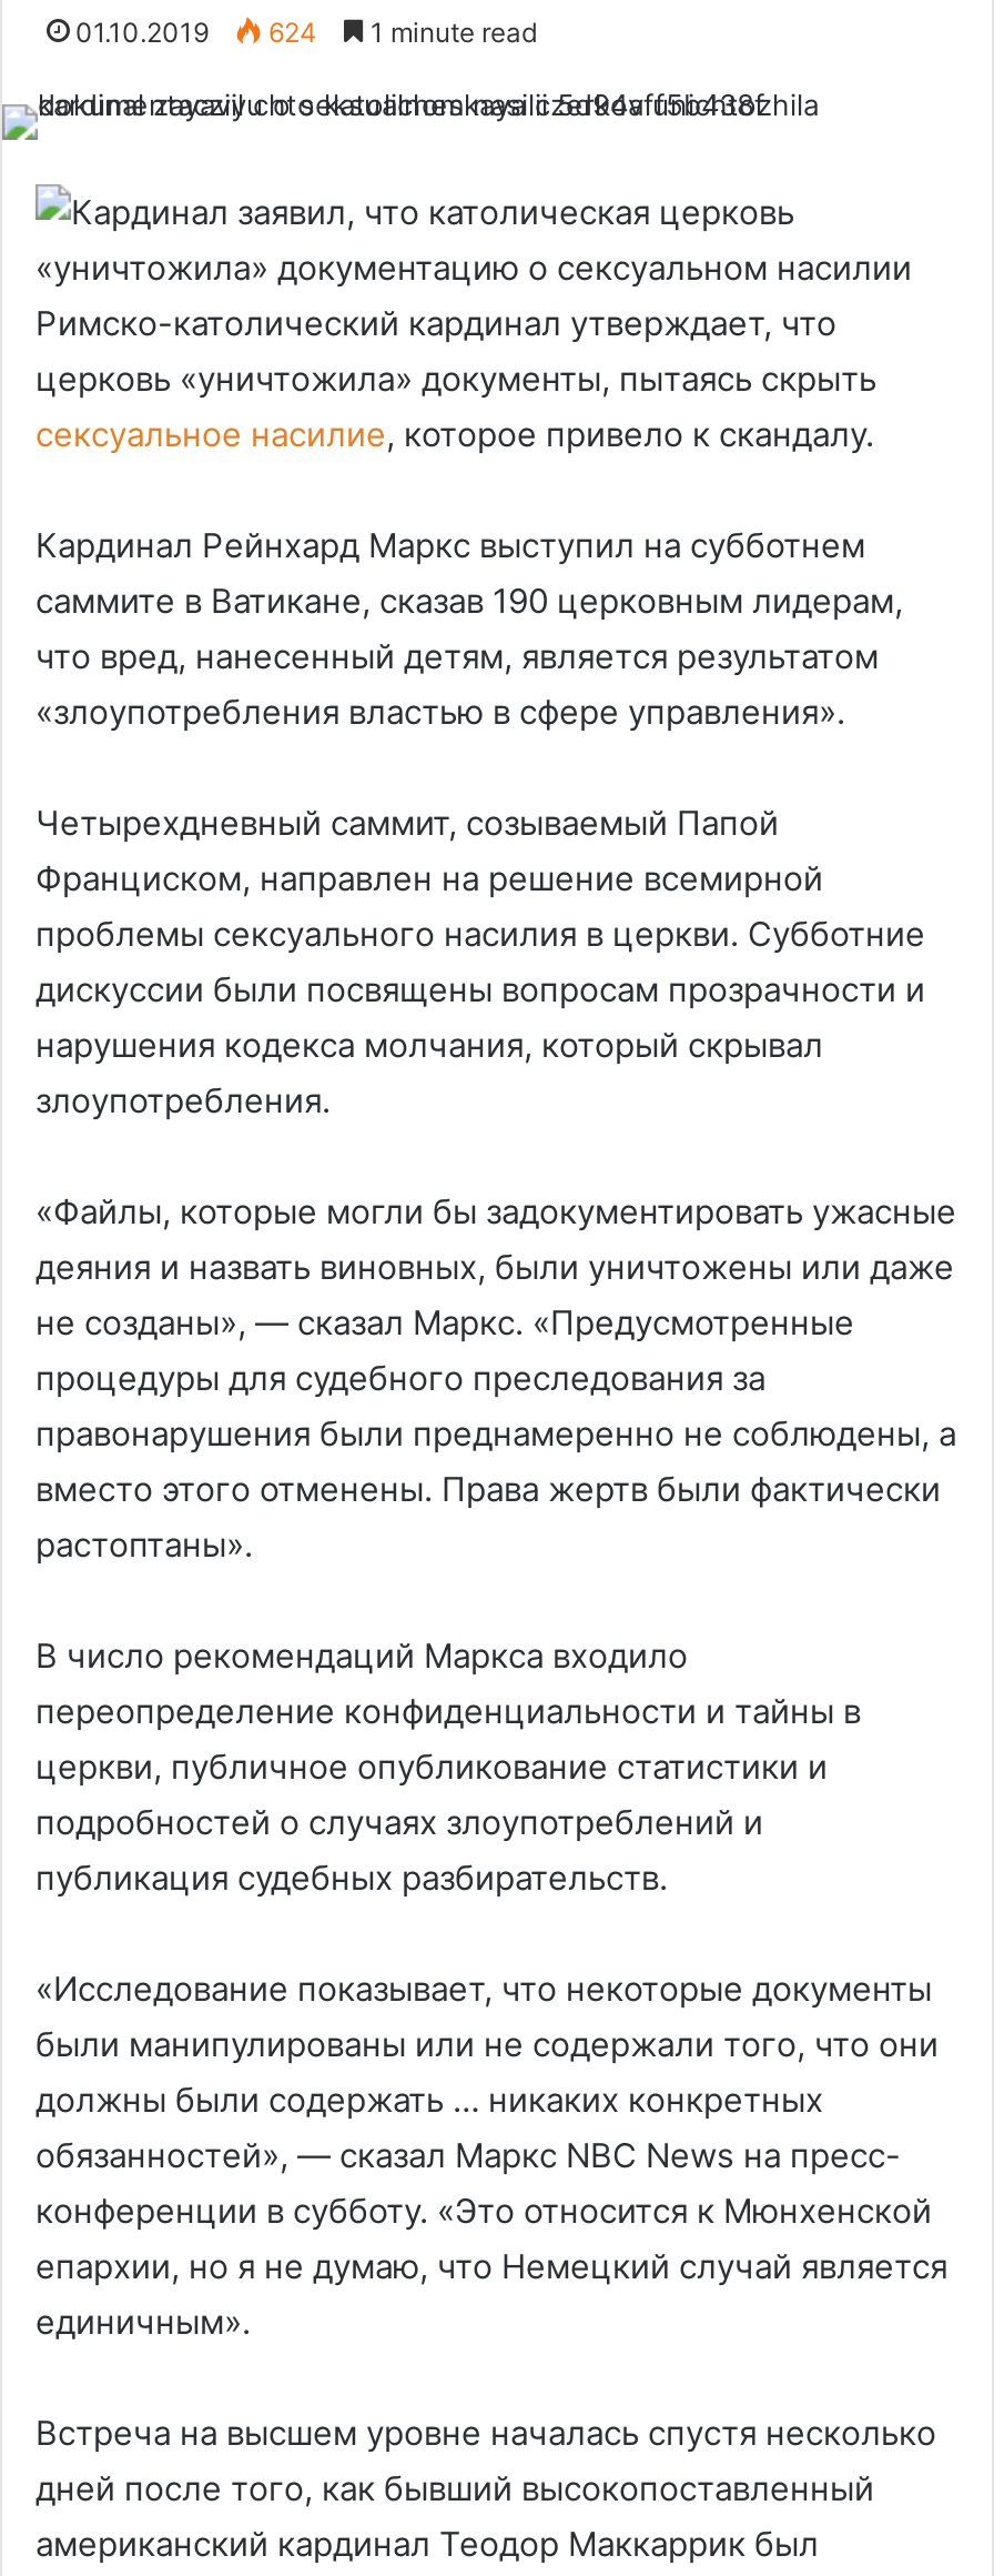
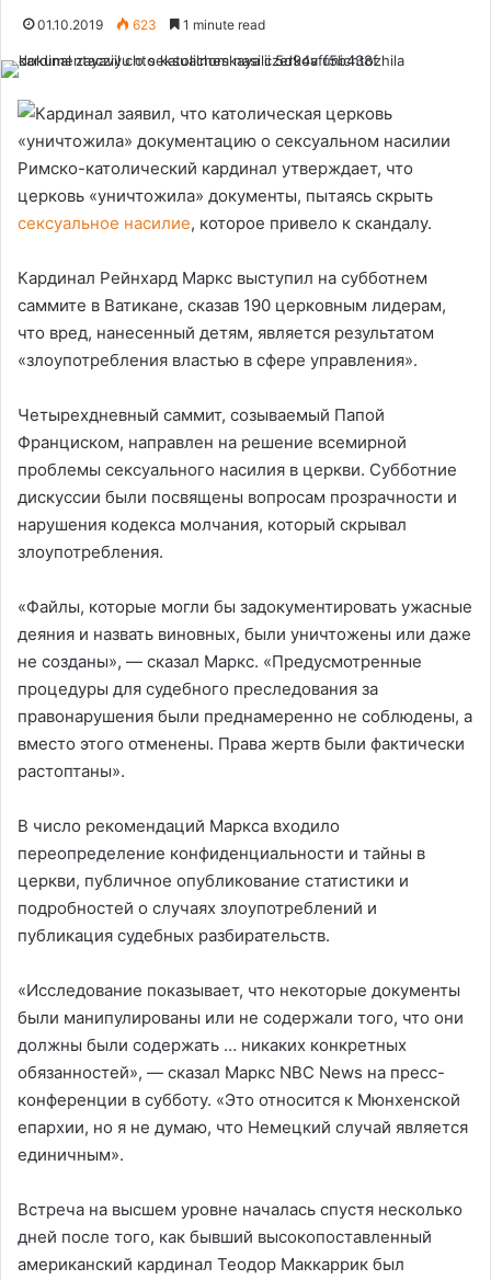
- 01.10.2019 624 1 minute read
+ 01.10.2019 623 1 minute read
